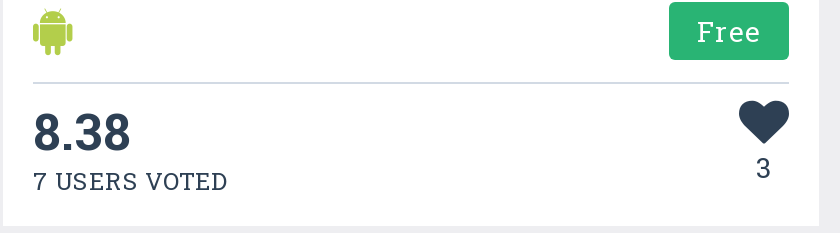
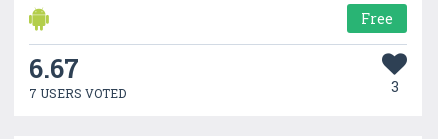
- 8.38
+ 6.67
